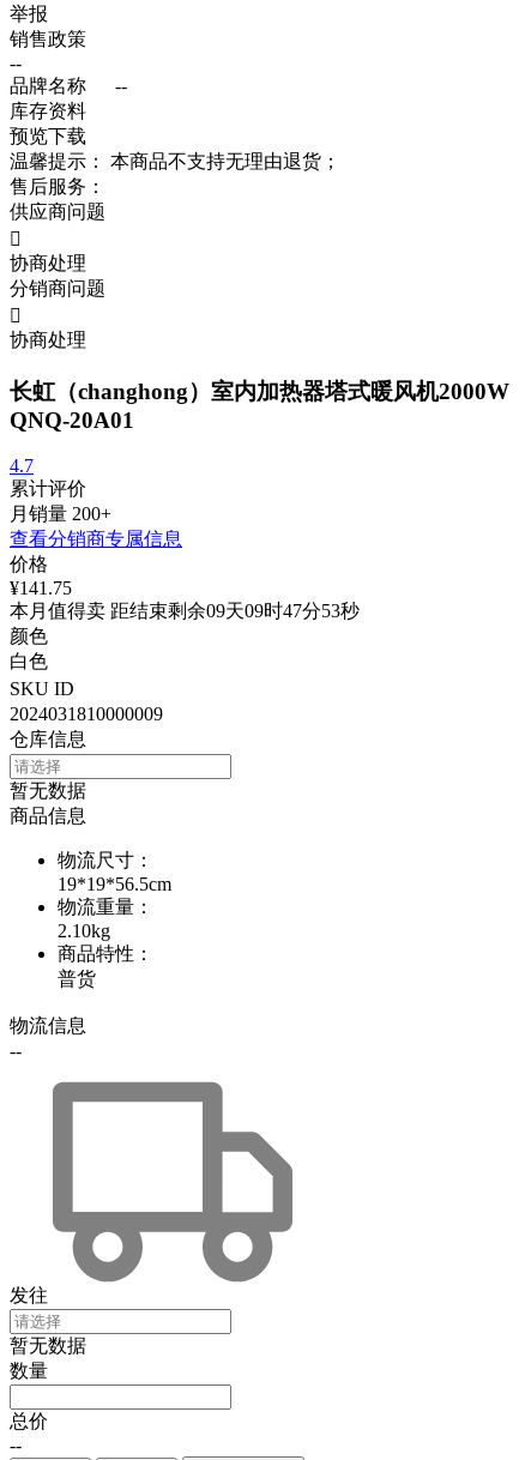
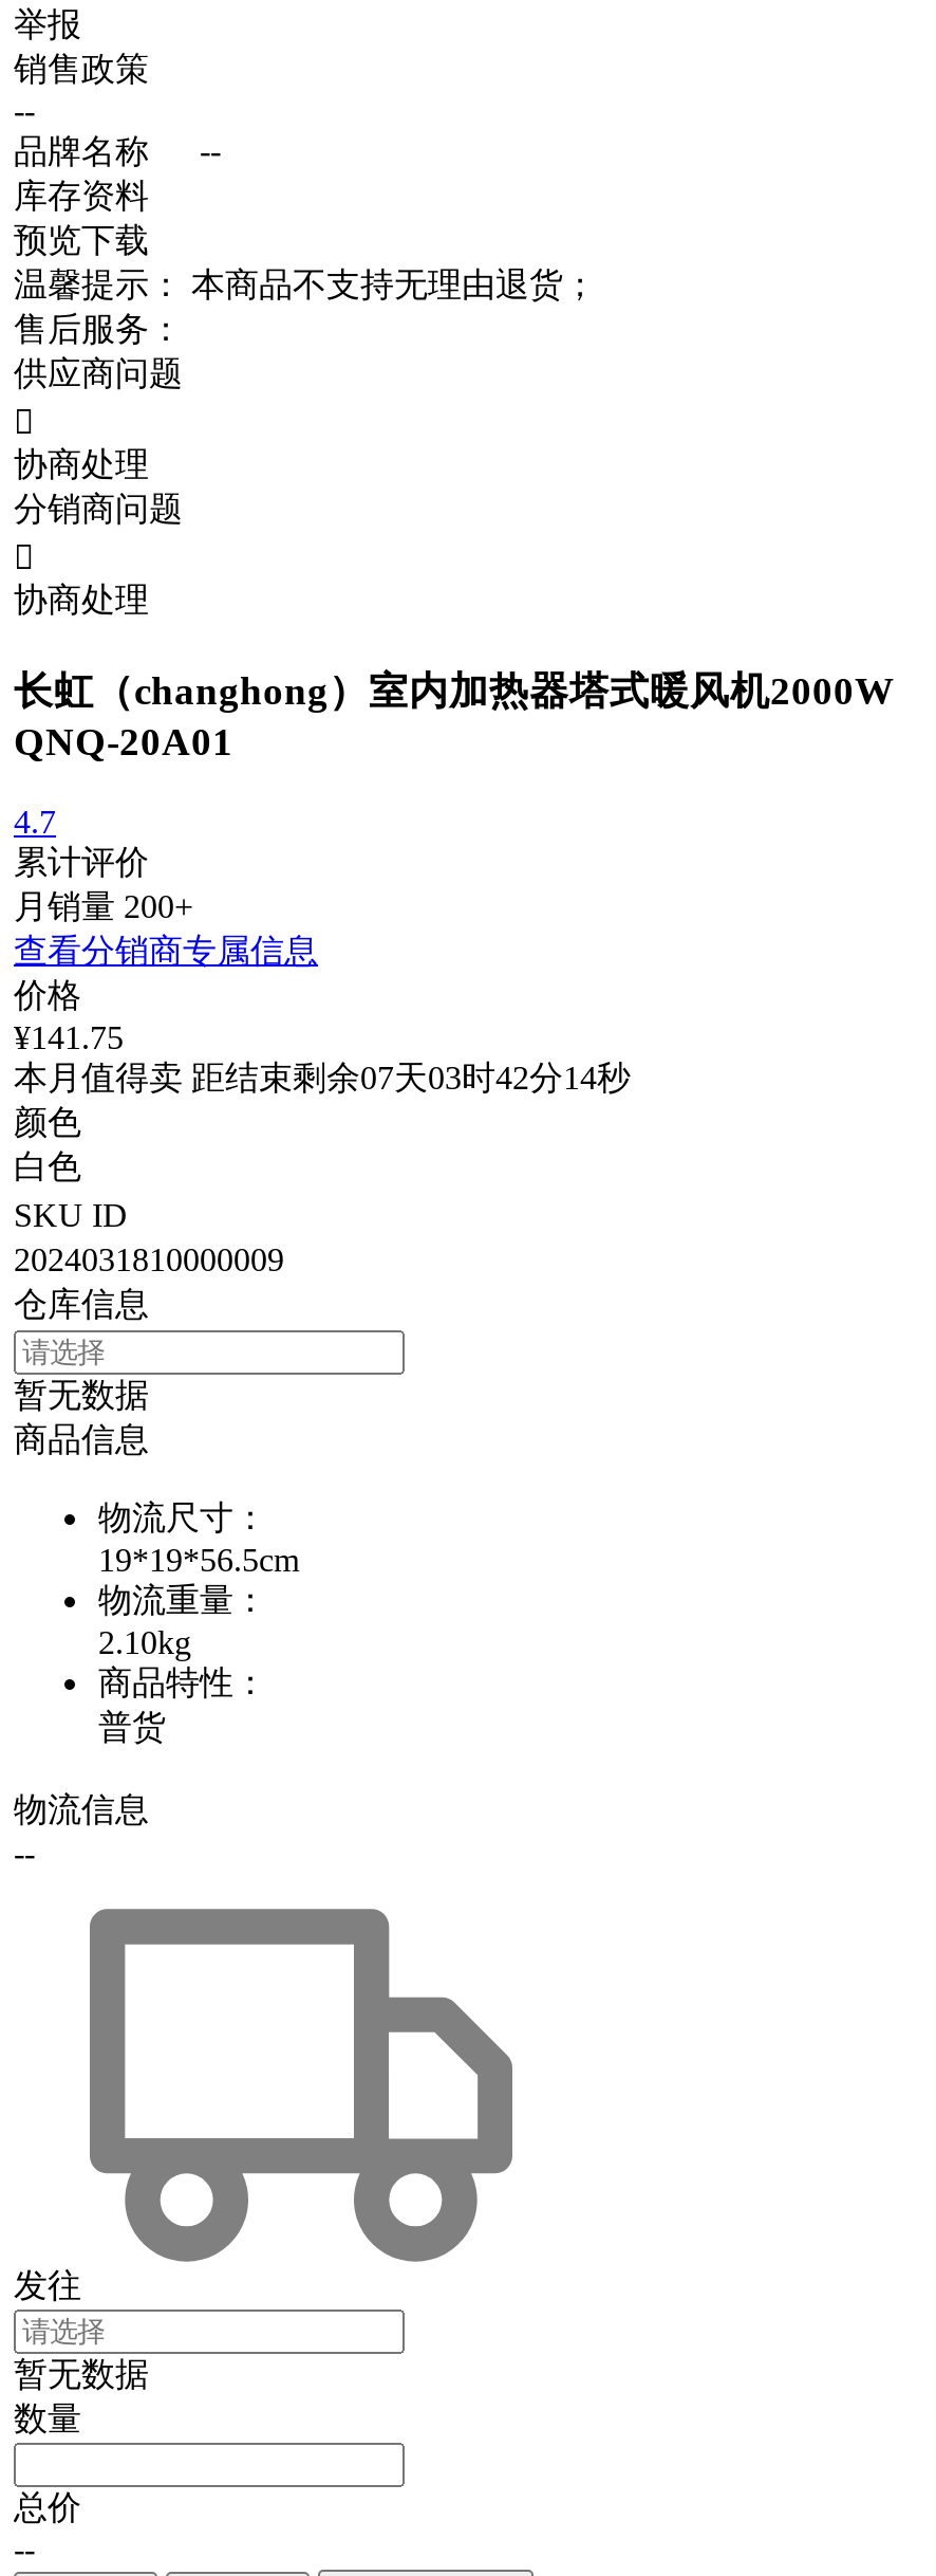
- 本月值得卖 距结束剩余09天09时47分53秒
+ 本月值得卖 距结束剩余07天03时42分14秒
